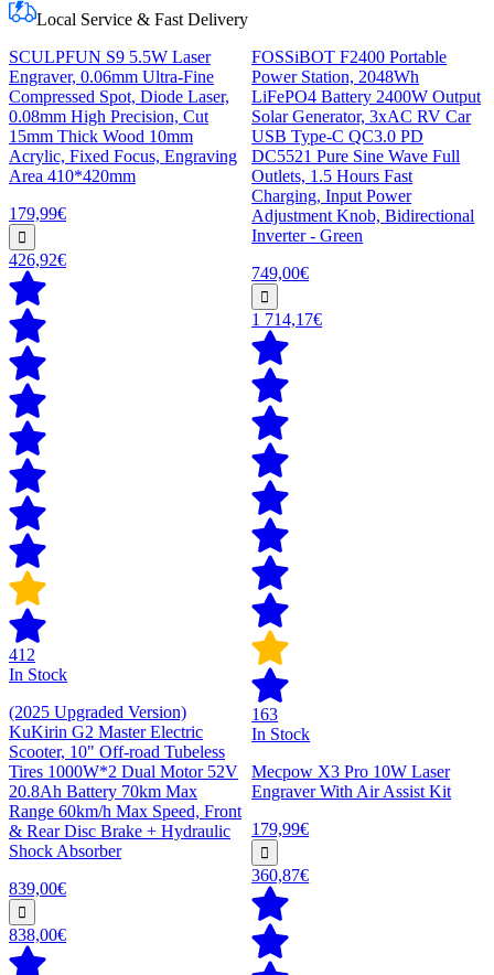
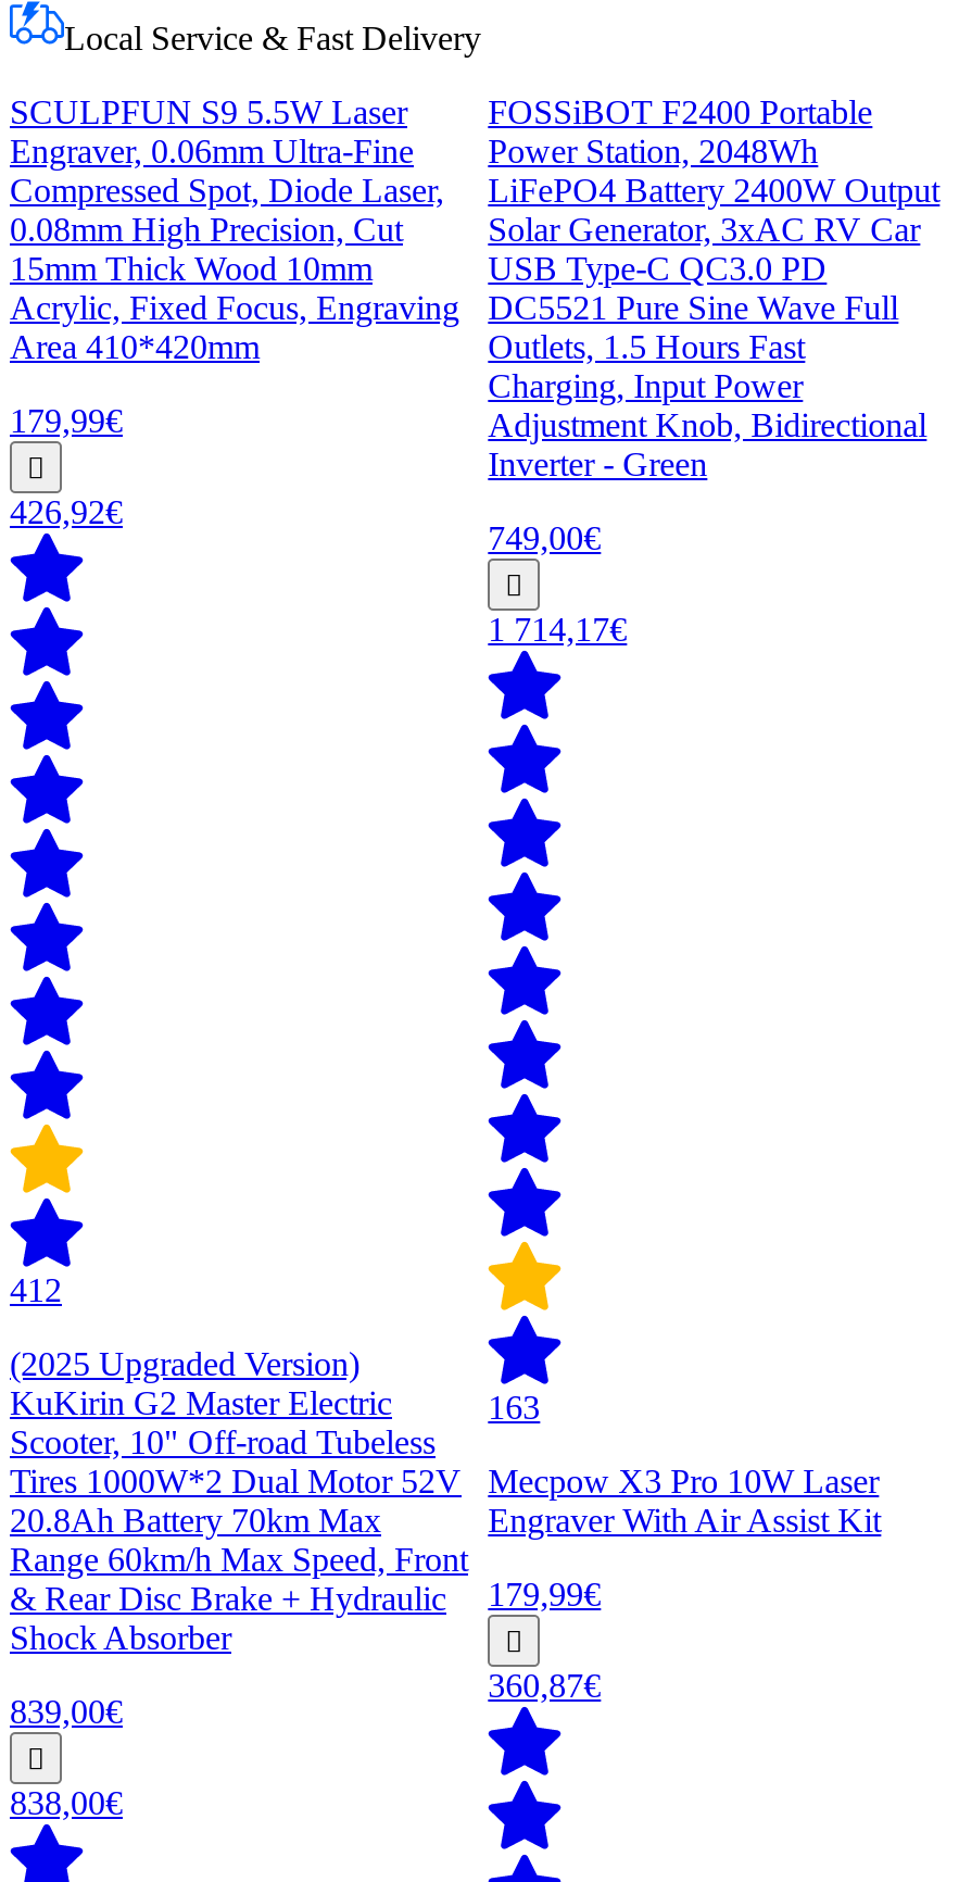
- In Stock

- In Stock
